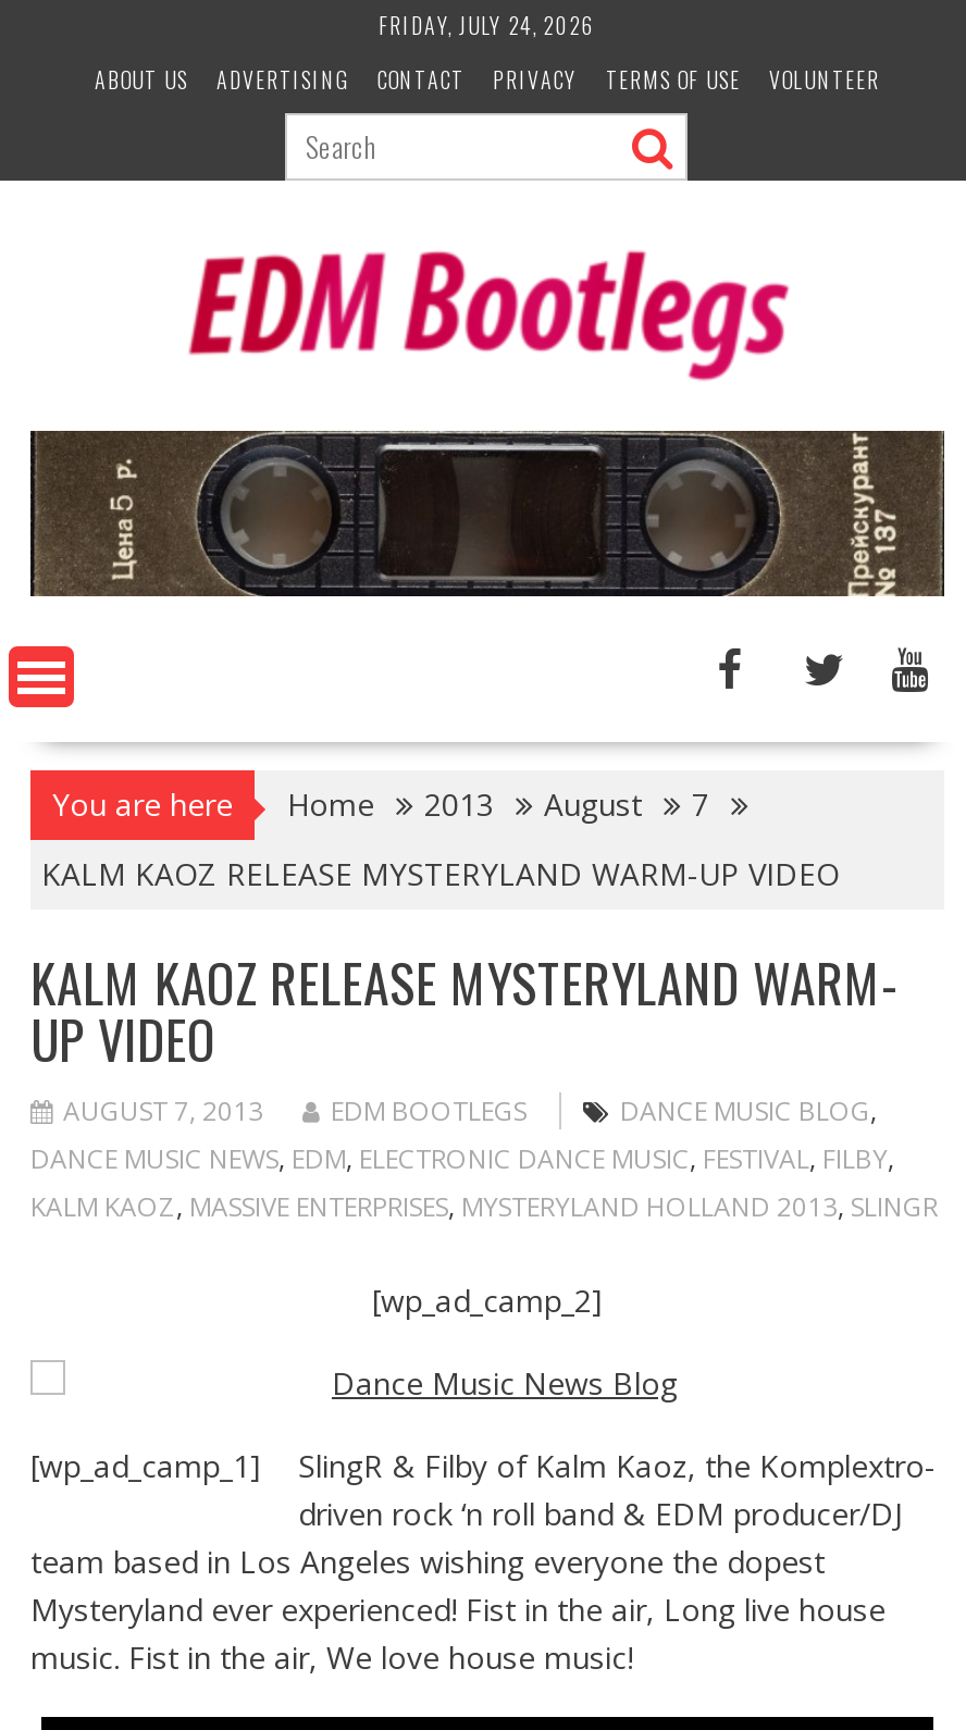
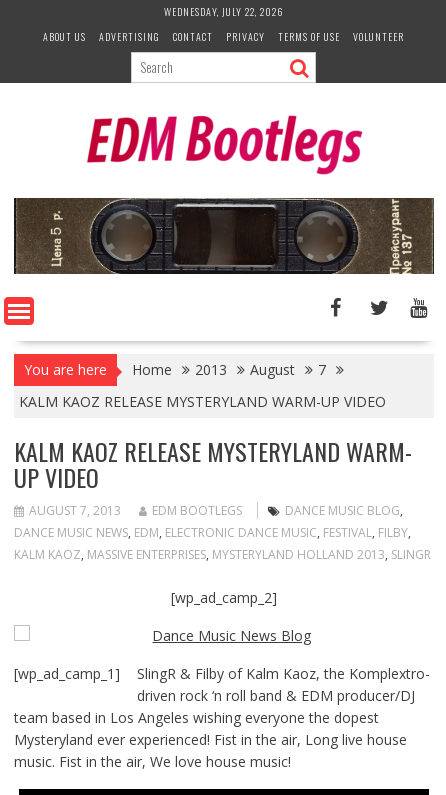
- FRIDAY, JULY 24, 2026
+ WEDNESDAY, JULY 22, 2026
